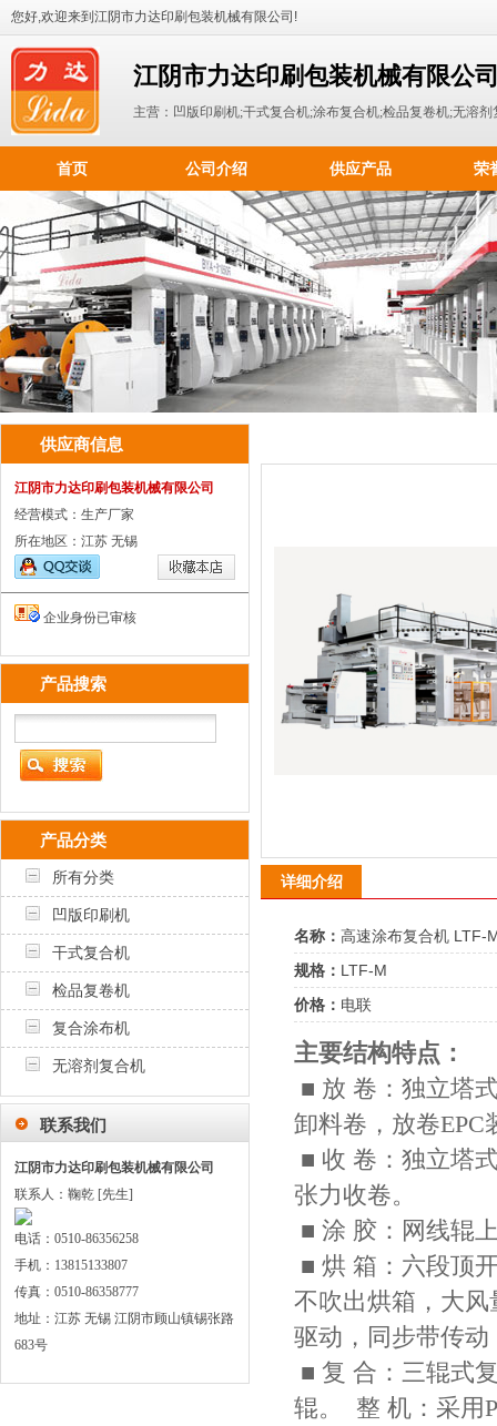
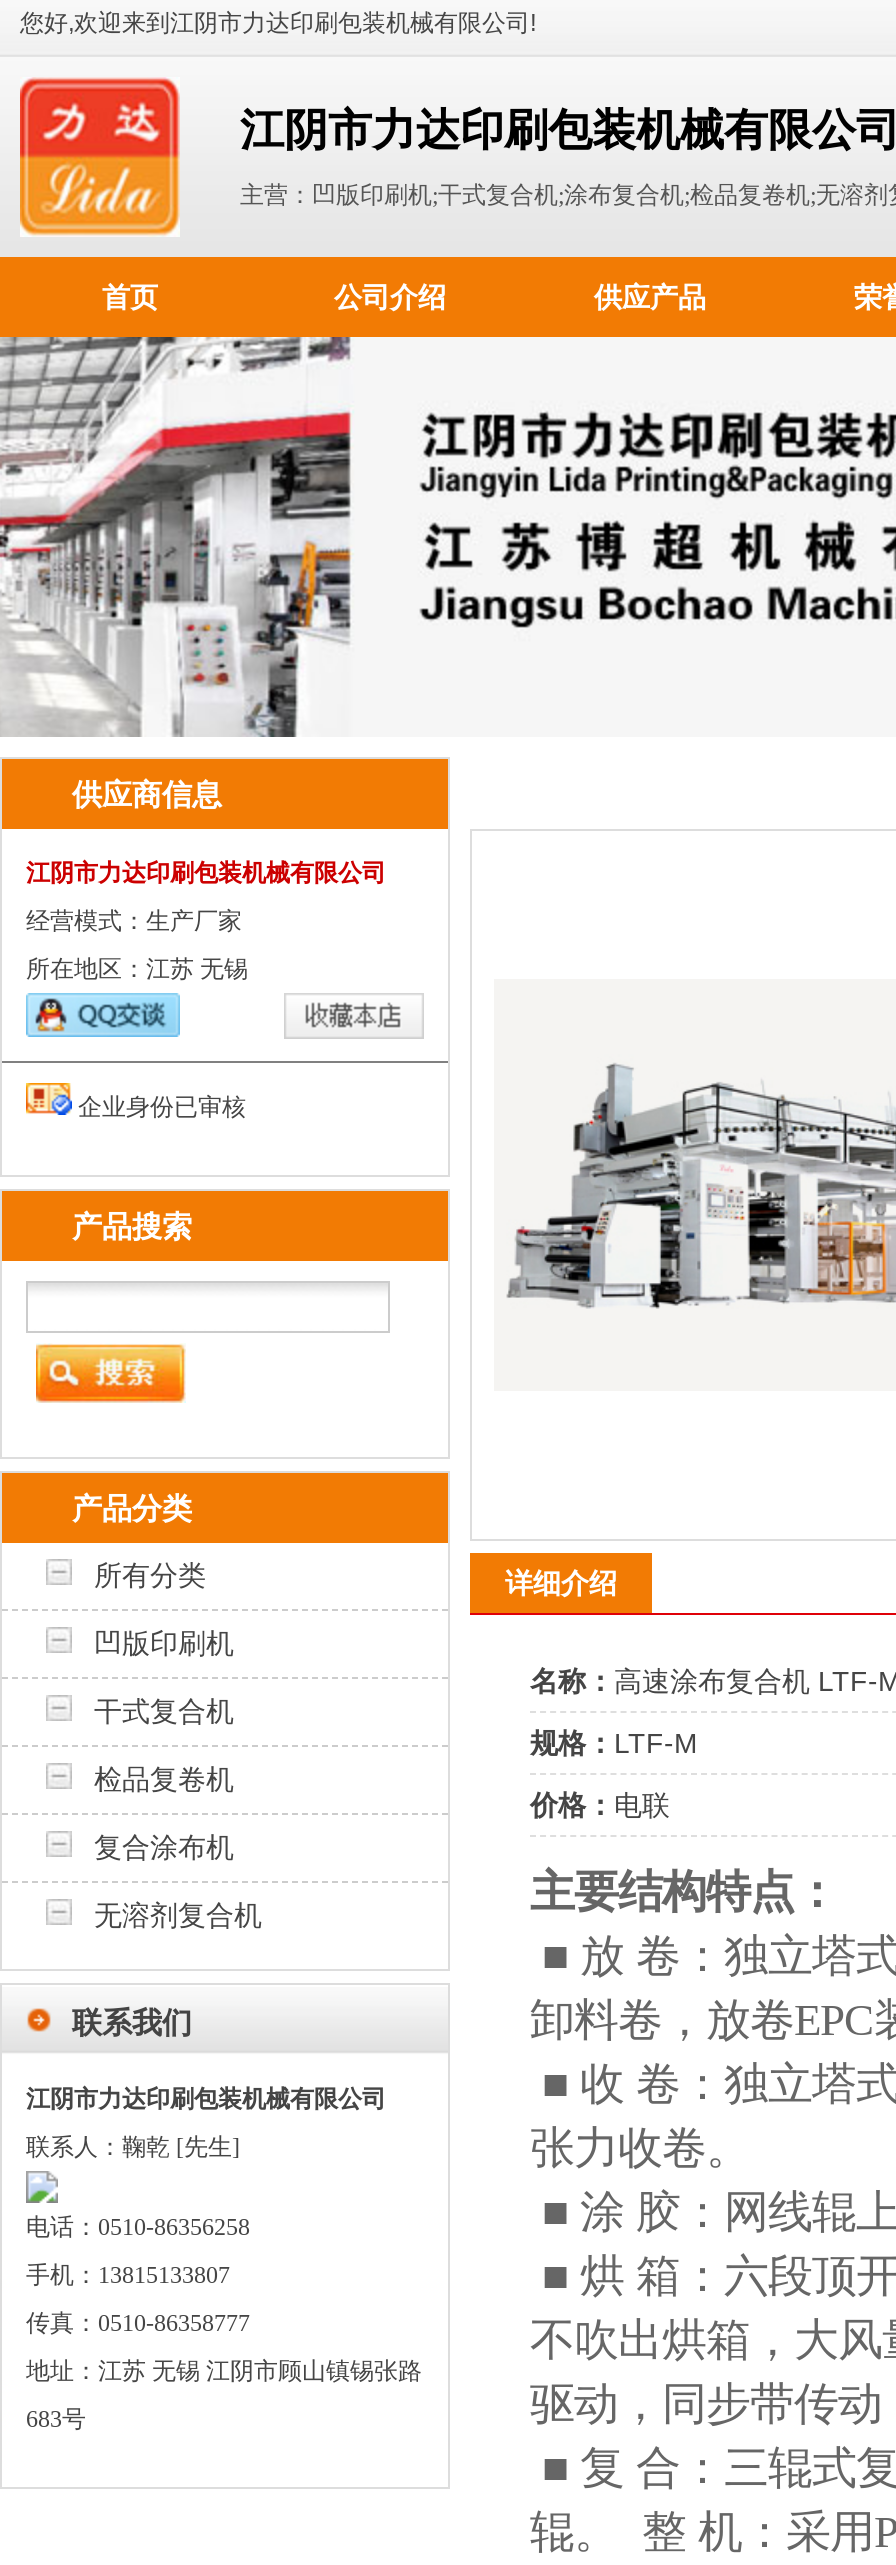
- [image]
+ [image]
